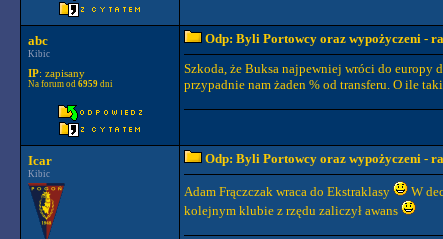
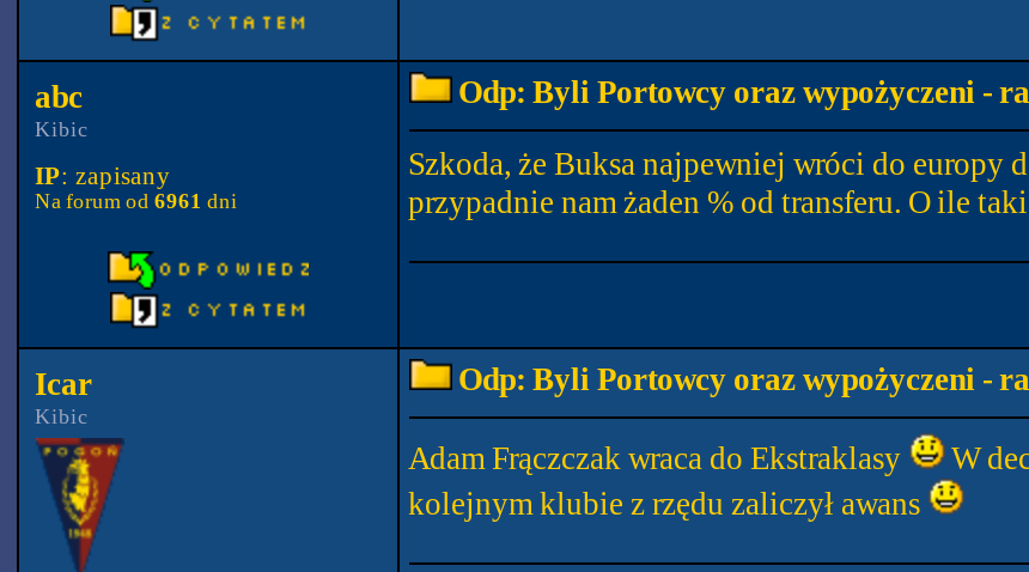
- Na forum od 6959 dni
+ Na forum od 6961 dni
